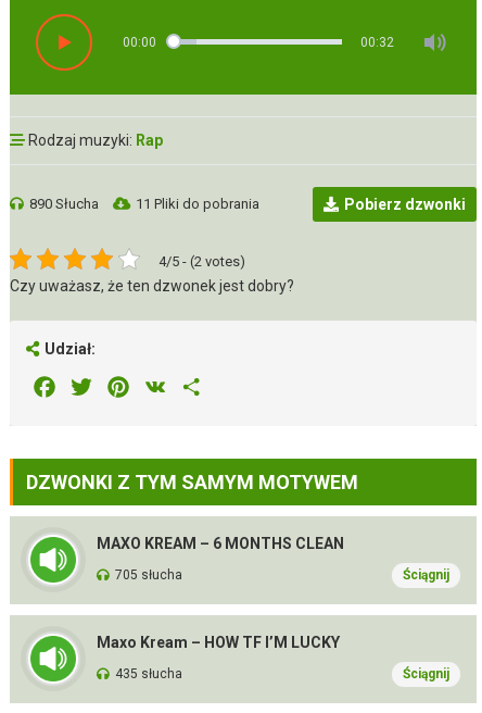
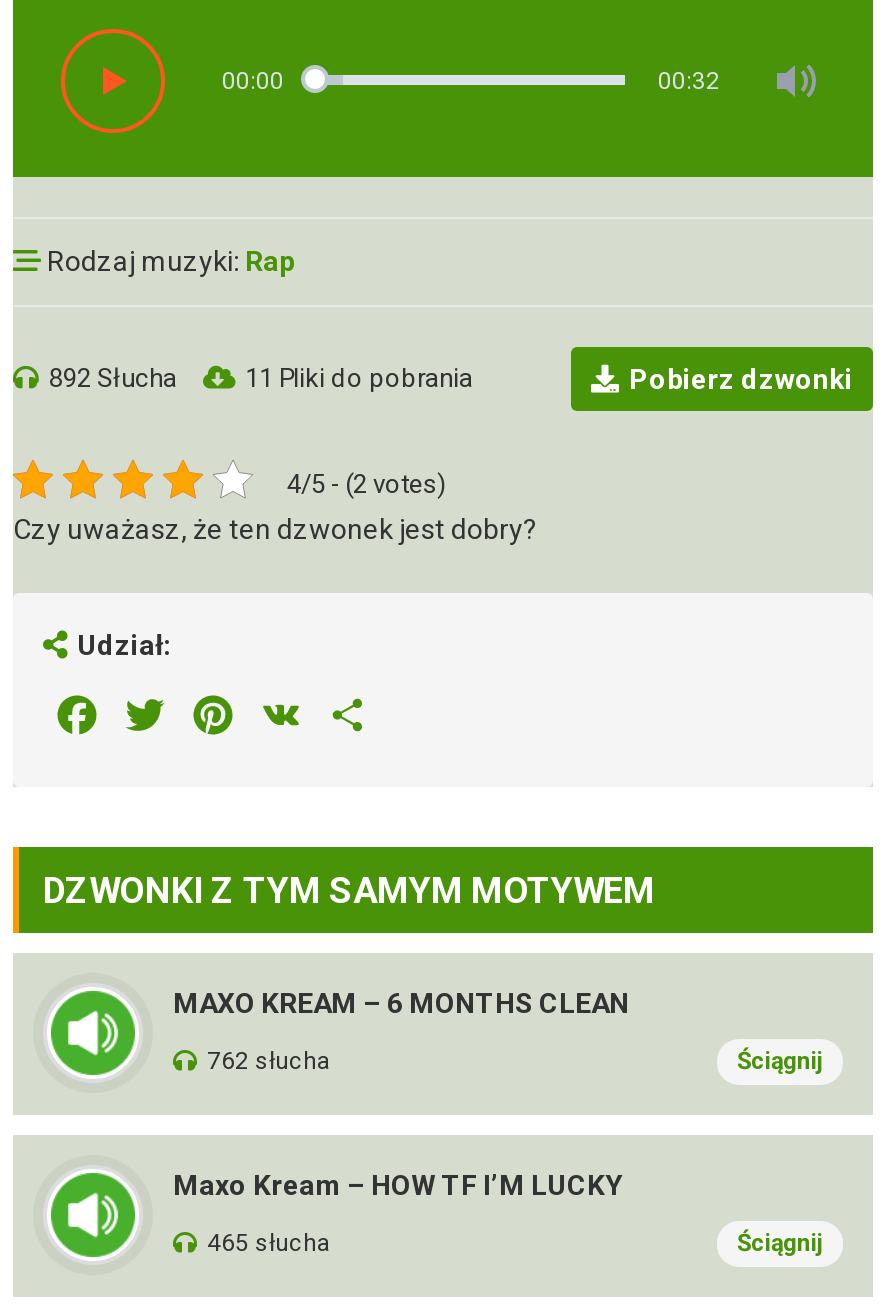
- 890 Słucha
+ 892 Słucha

- 705 słucha
+ 762 słucha

- 435 słucha
+ 465 słucha
